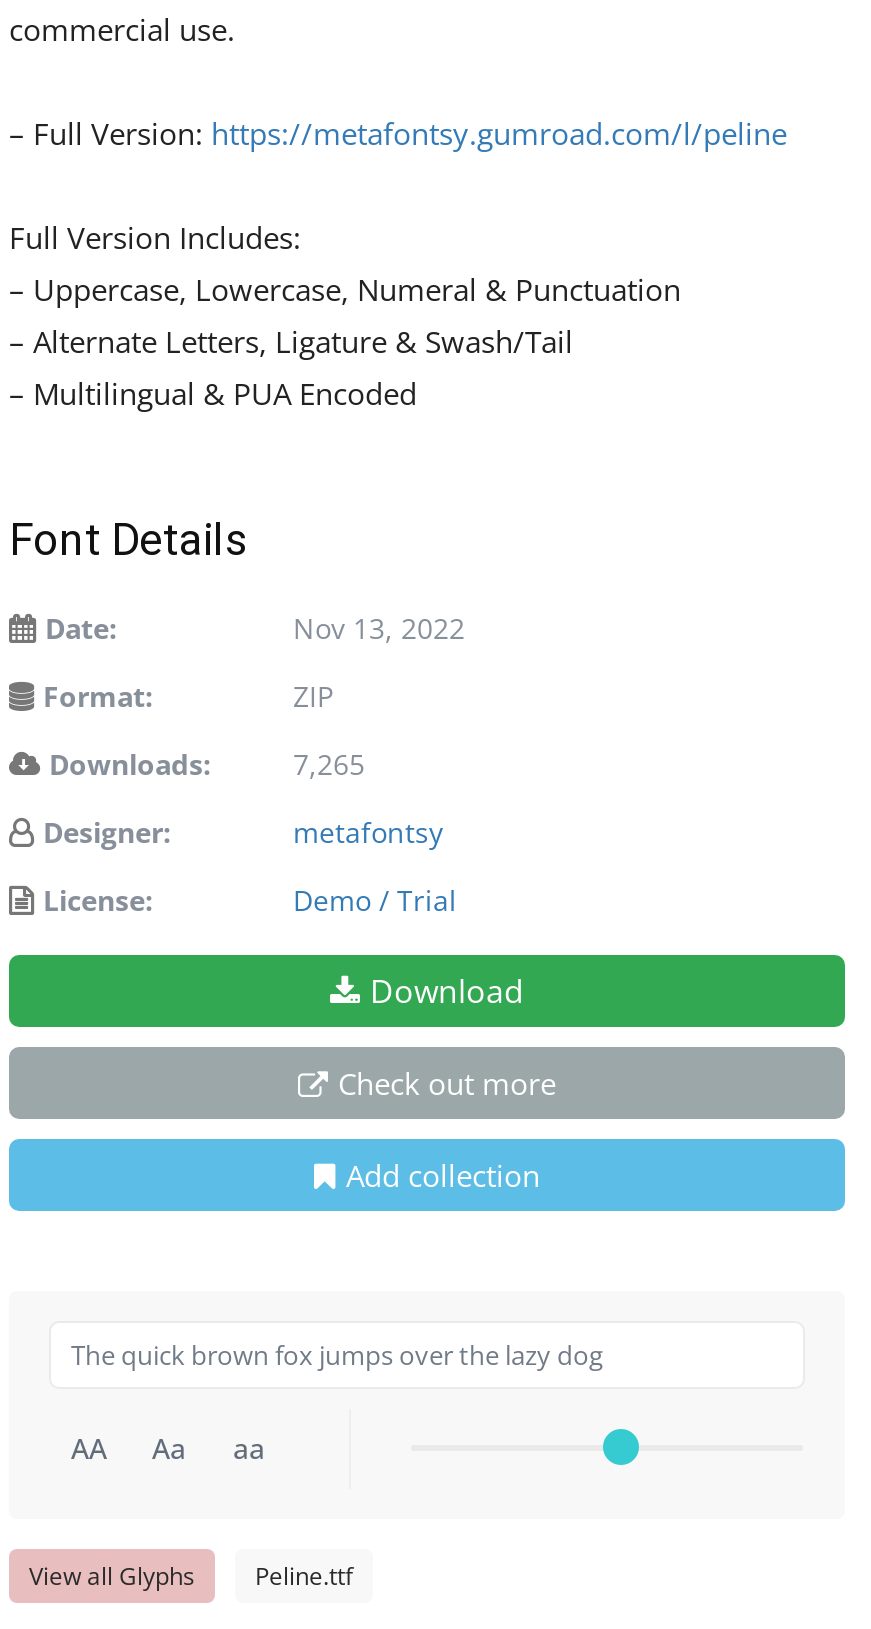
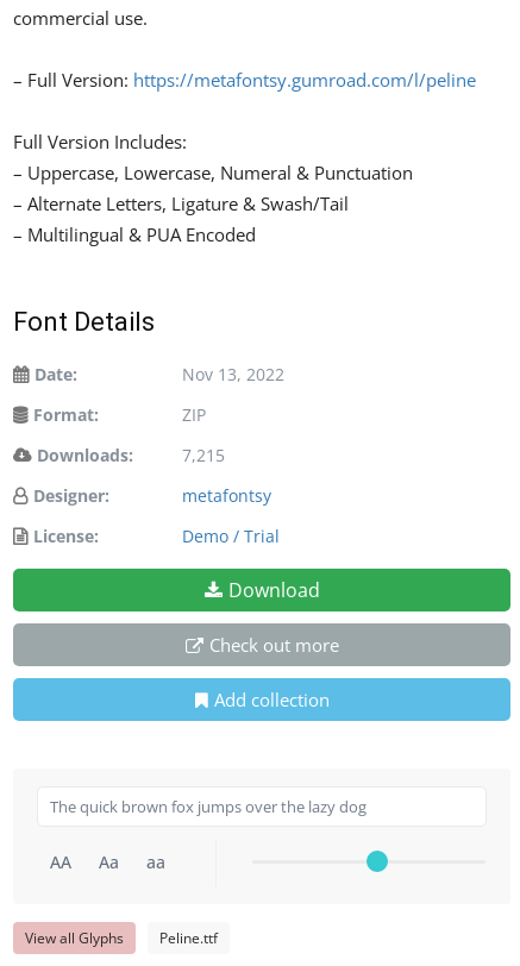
- 7,265
+ 7,215
